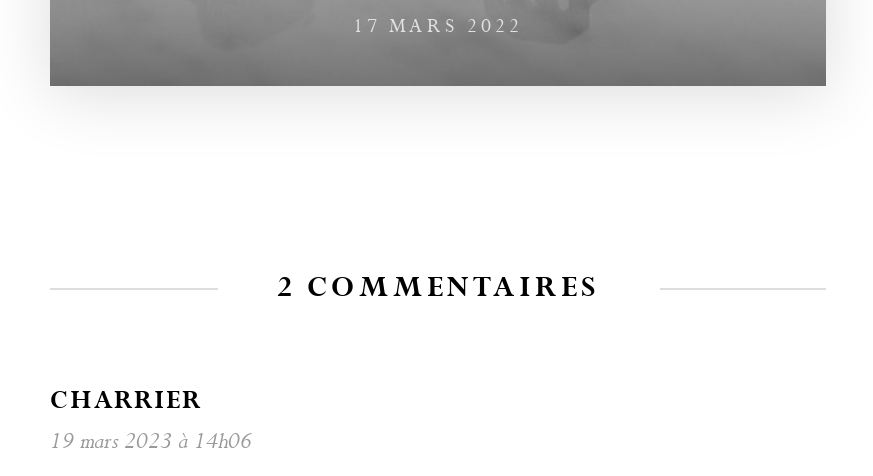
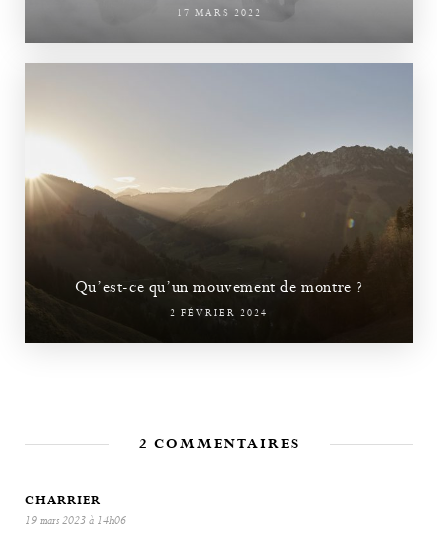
+ [image]
+ Qu’est-ce qu’un mouvement de montre ?
+ 2 FÉVRIER 2024
